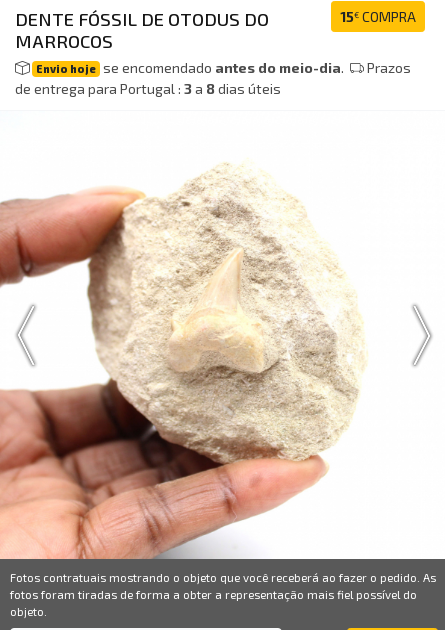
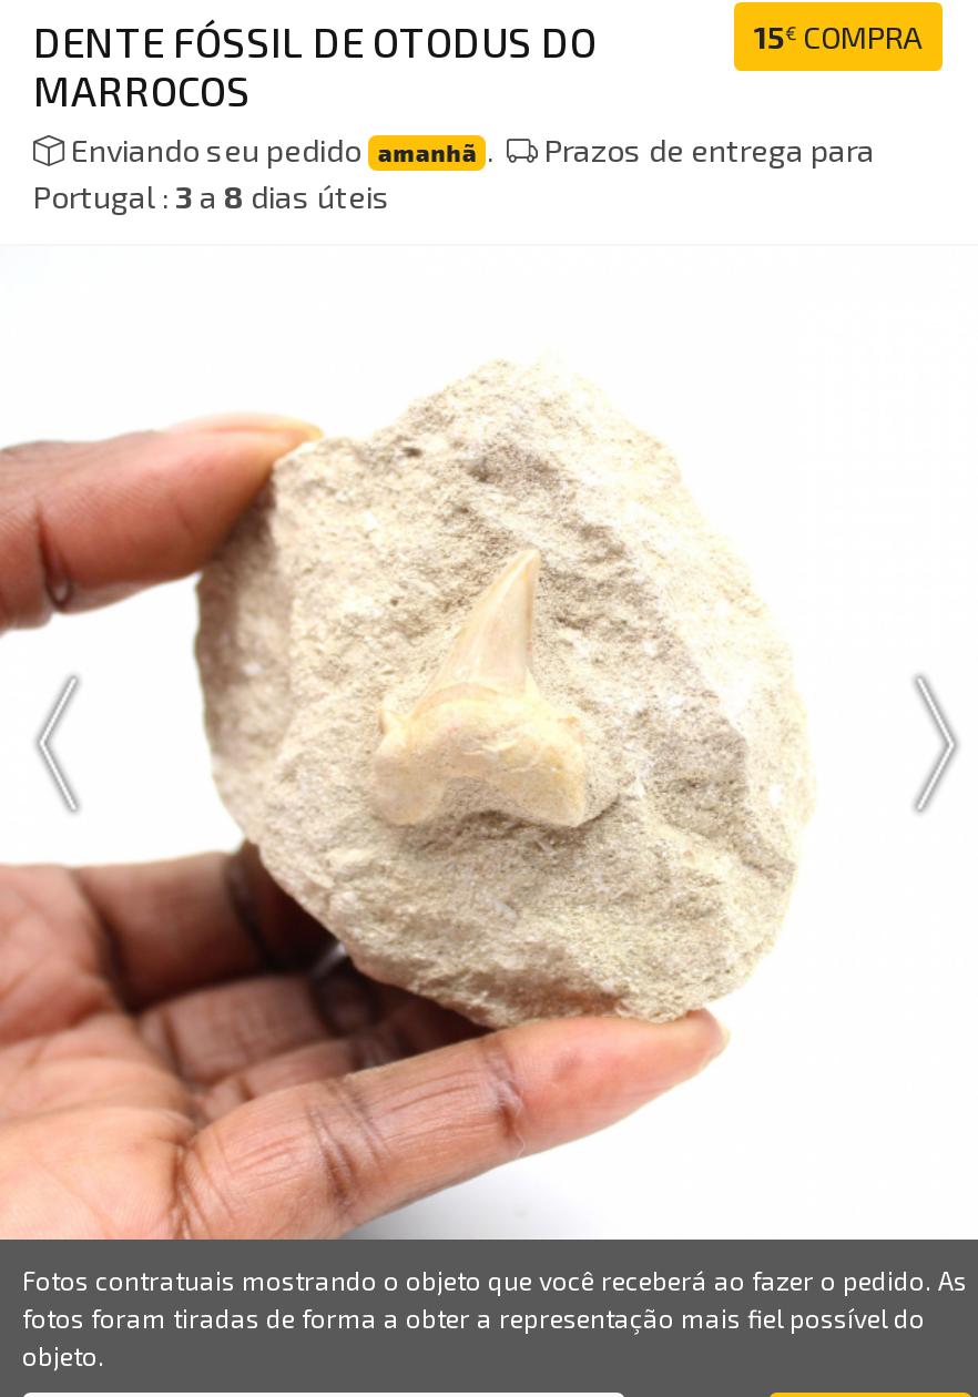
- Envio hoje se encomendado antes do meio-dia.
- Prazos
- de entrega para Portugal : 3 a 8 dias úteis
+ Enviando seu pedido amanhã .
+ Prazos de entrega para
+ Portugal : 3 a 8 dias úteis
